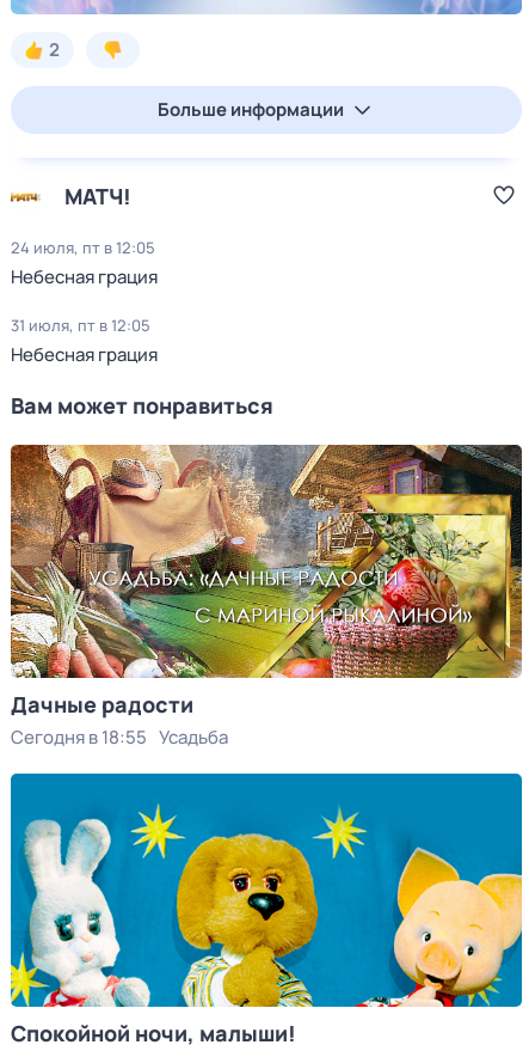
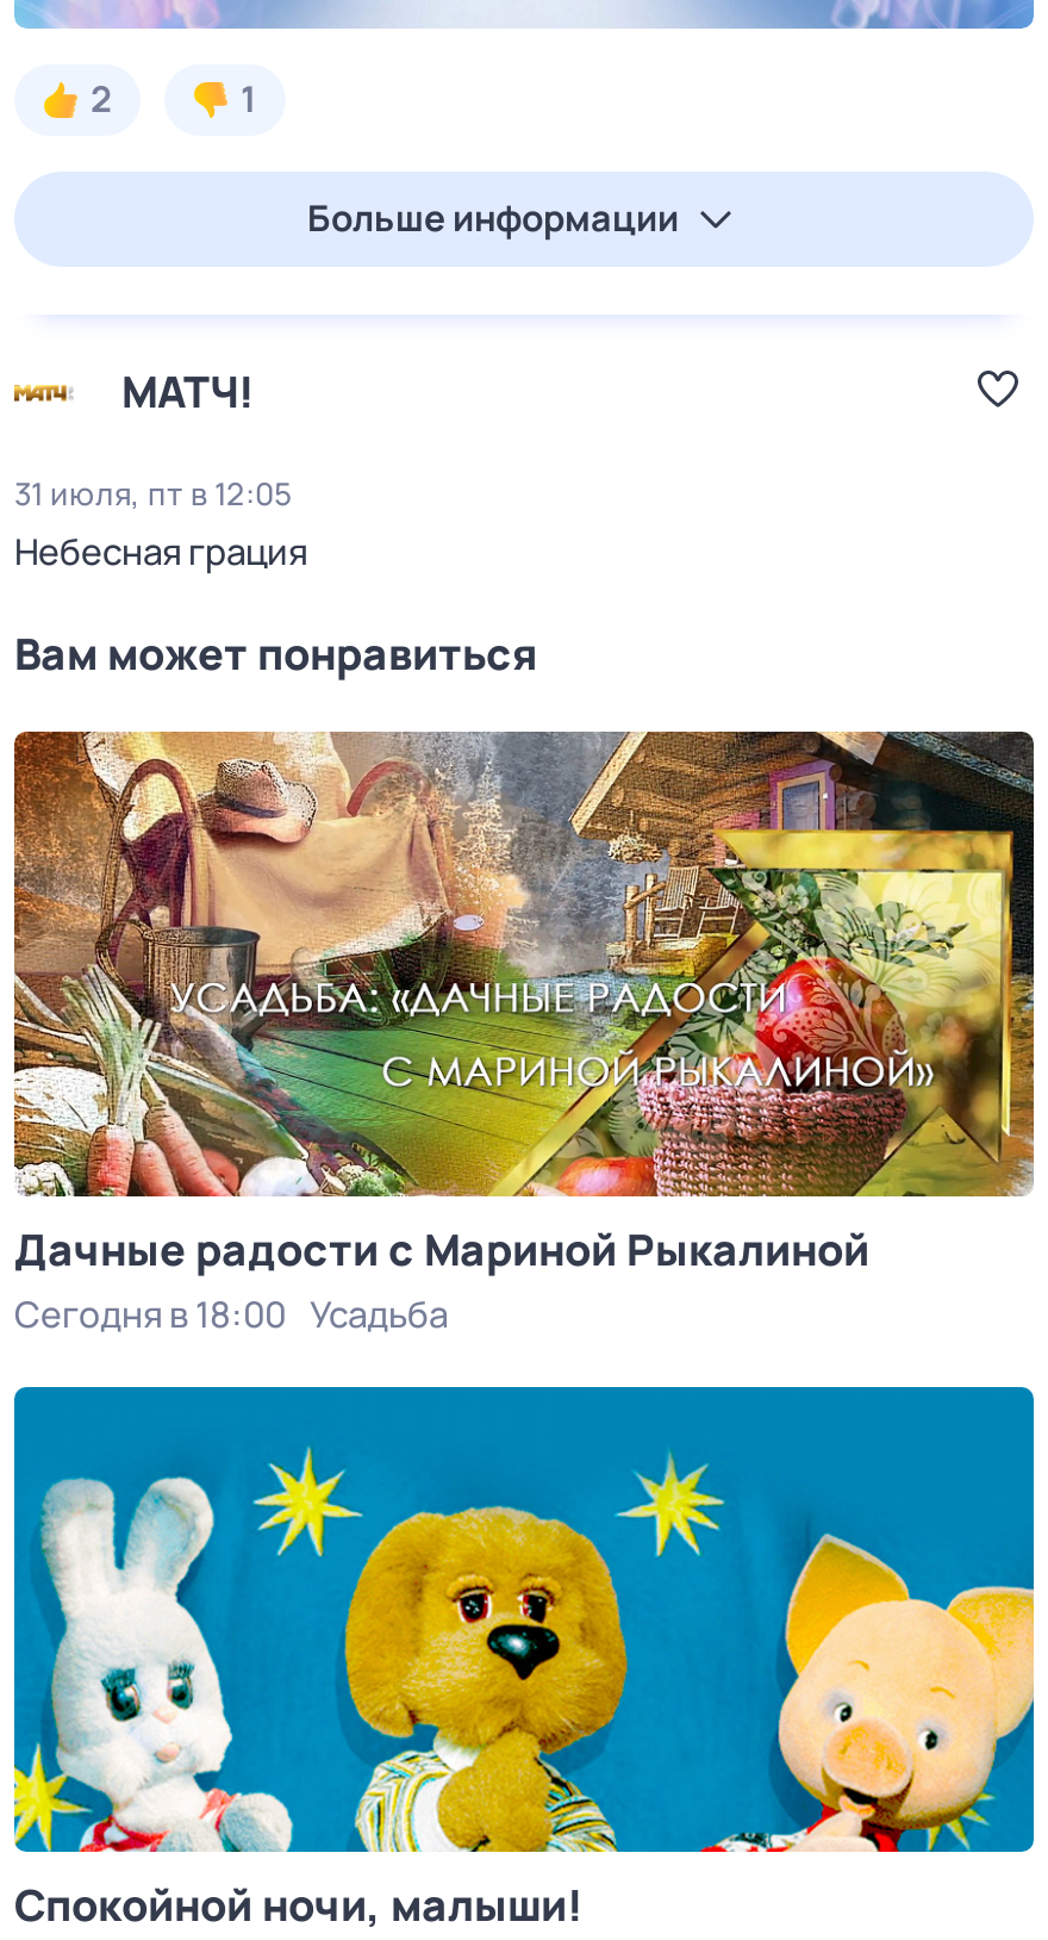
+ 1

- 24 июля, пт в 12:05
- Небесная грация

- Дачные радости
- Сегодня в 18:55 Усадьба
+ Дачные радости с Мариной Рыкалиной
+ Сегодня в 18:00 Усадьба
